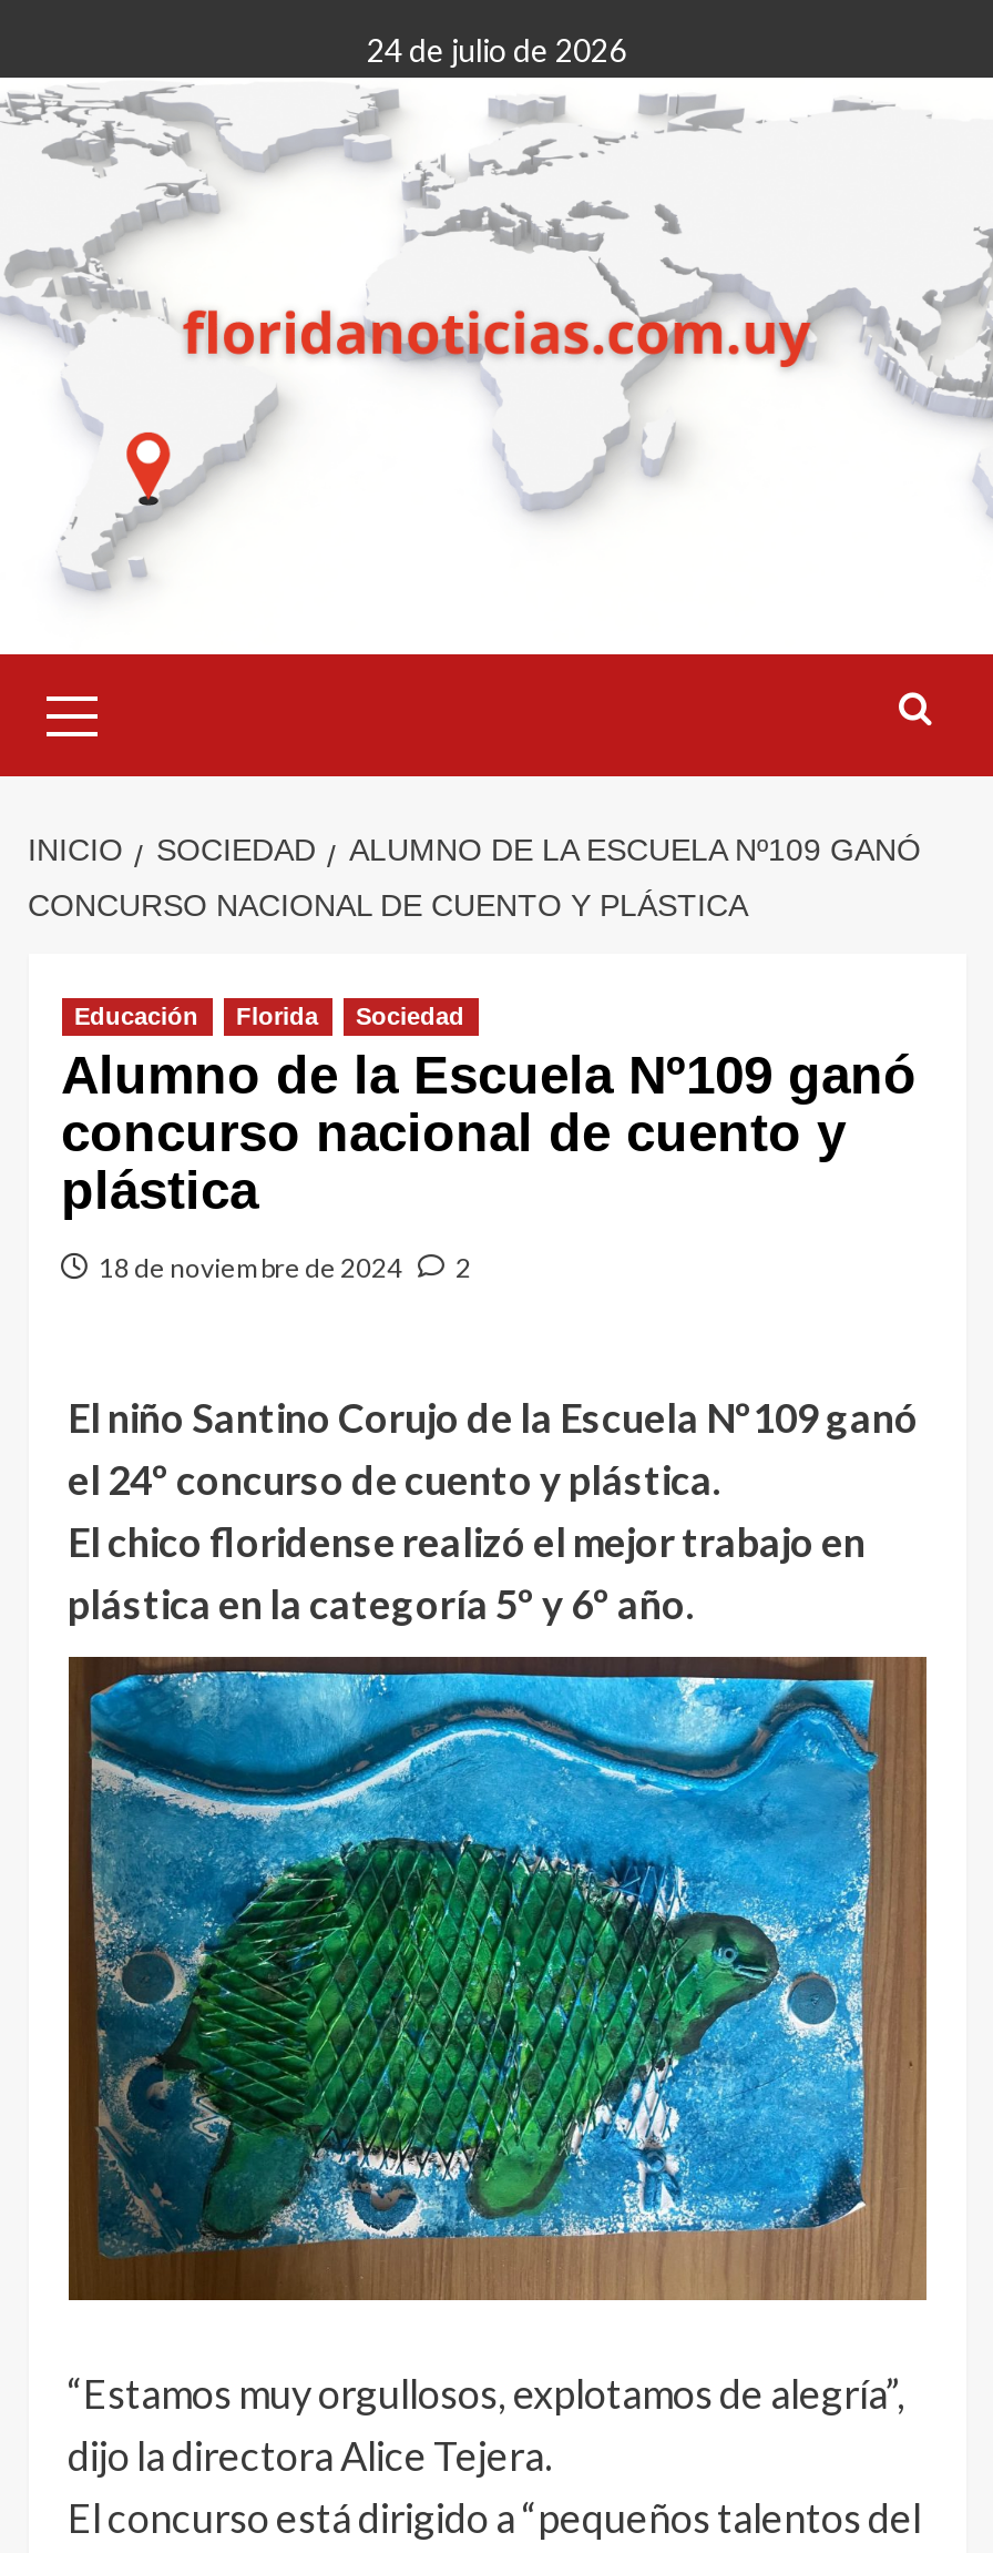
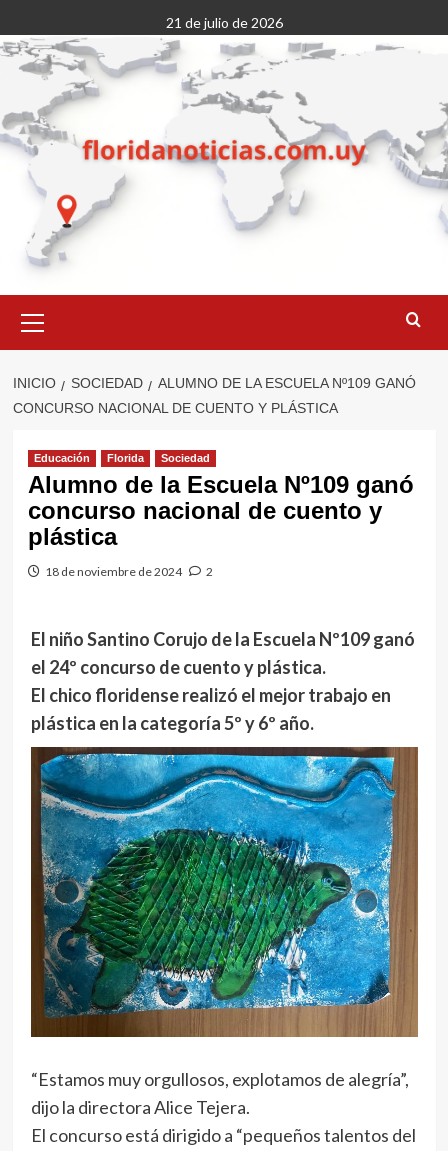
- 24 de julio de 2026
+ 21 de julio de 2026
